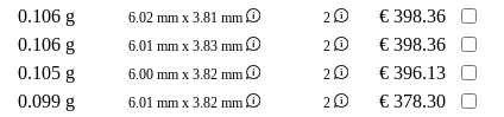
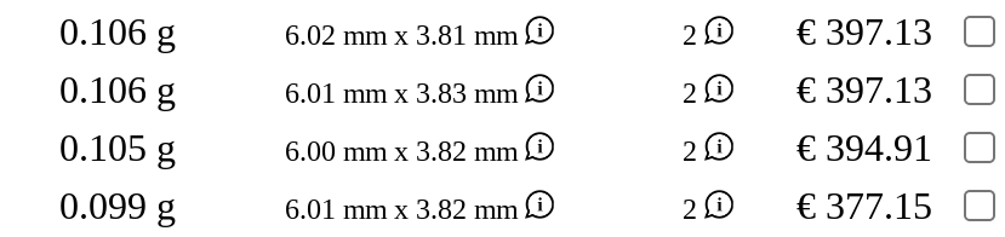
- €398.36
+ €397.13

- €398.36
+ €397.13

- €396.13
+ €394.91

- €378.30
+ €377.15
